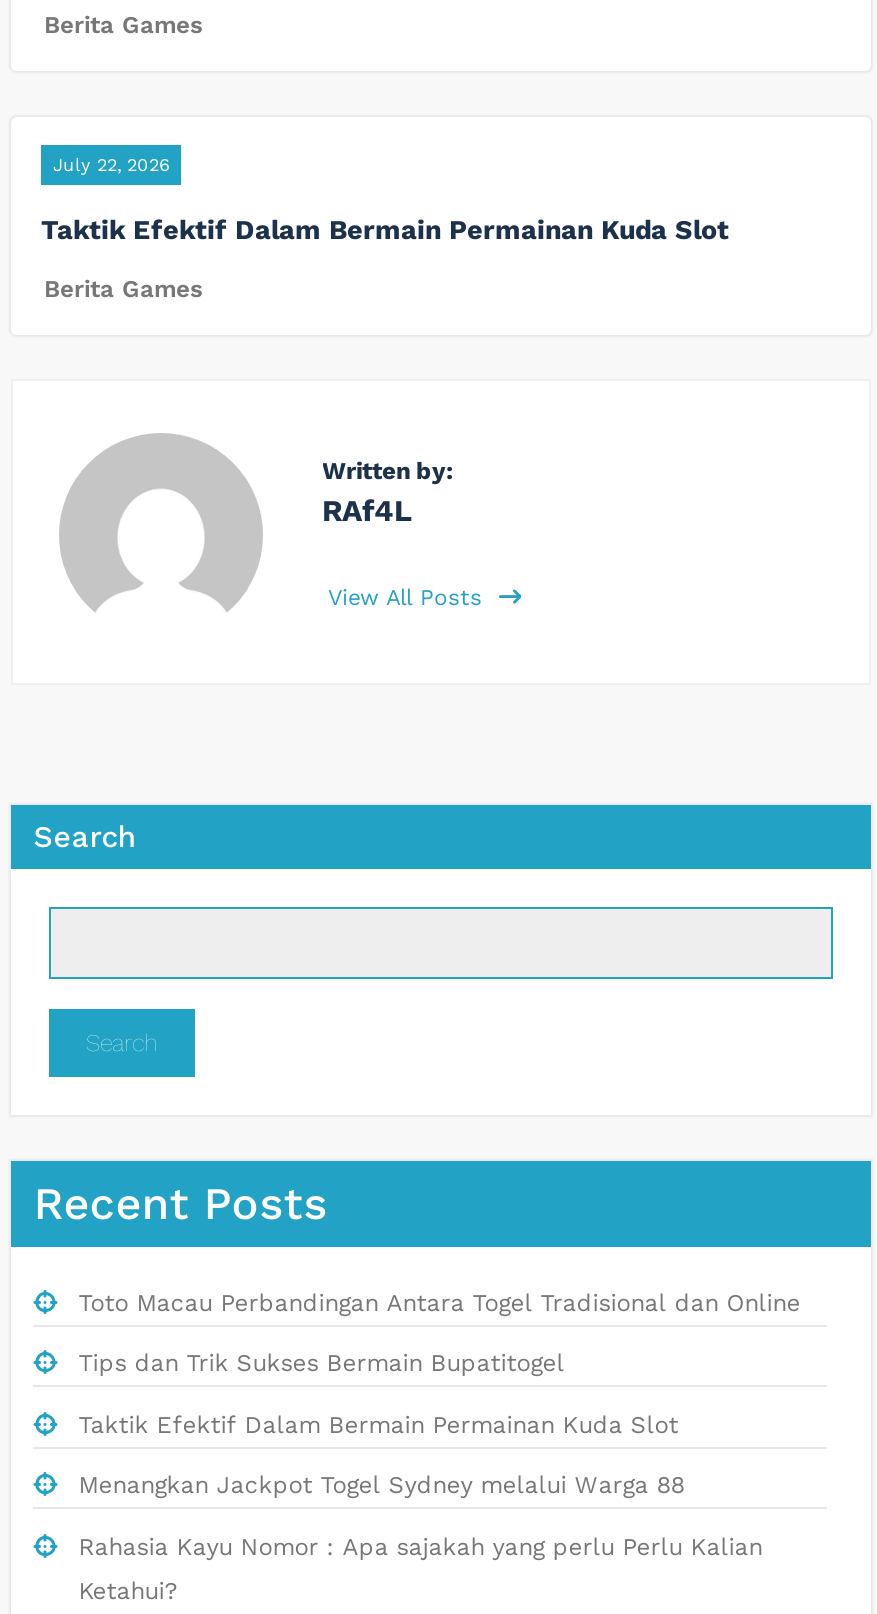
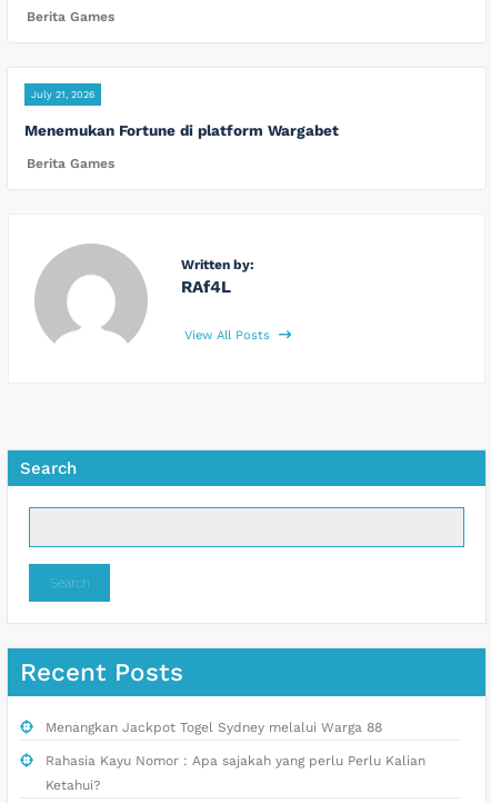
- July 22, 2026
+ July 21, 2026

- Taktik Efektif Dalam Bermain Permainan Kuda Slot
+ Menemukan Fortune di platform Wargabet

- Toto Macau Perbandingan Antara Togel Tradisional dan Online
- Tips dan Trik Sukses Bermain Bupatitogel
- Taktik Efektif Dalam Bermain Permainan Kuda Slot
